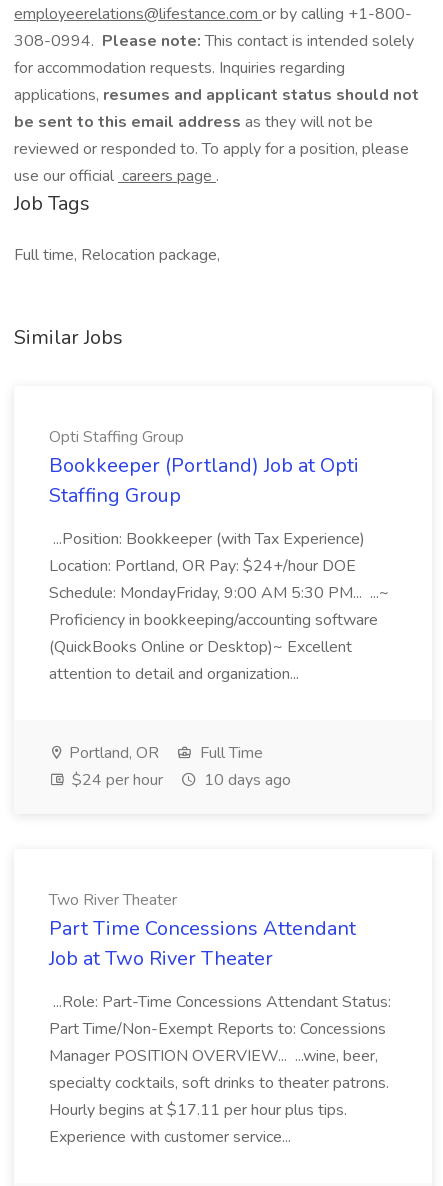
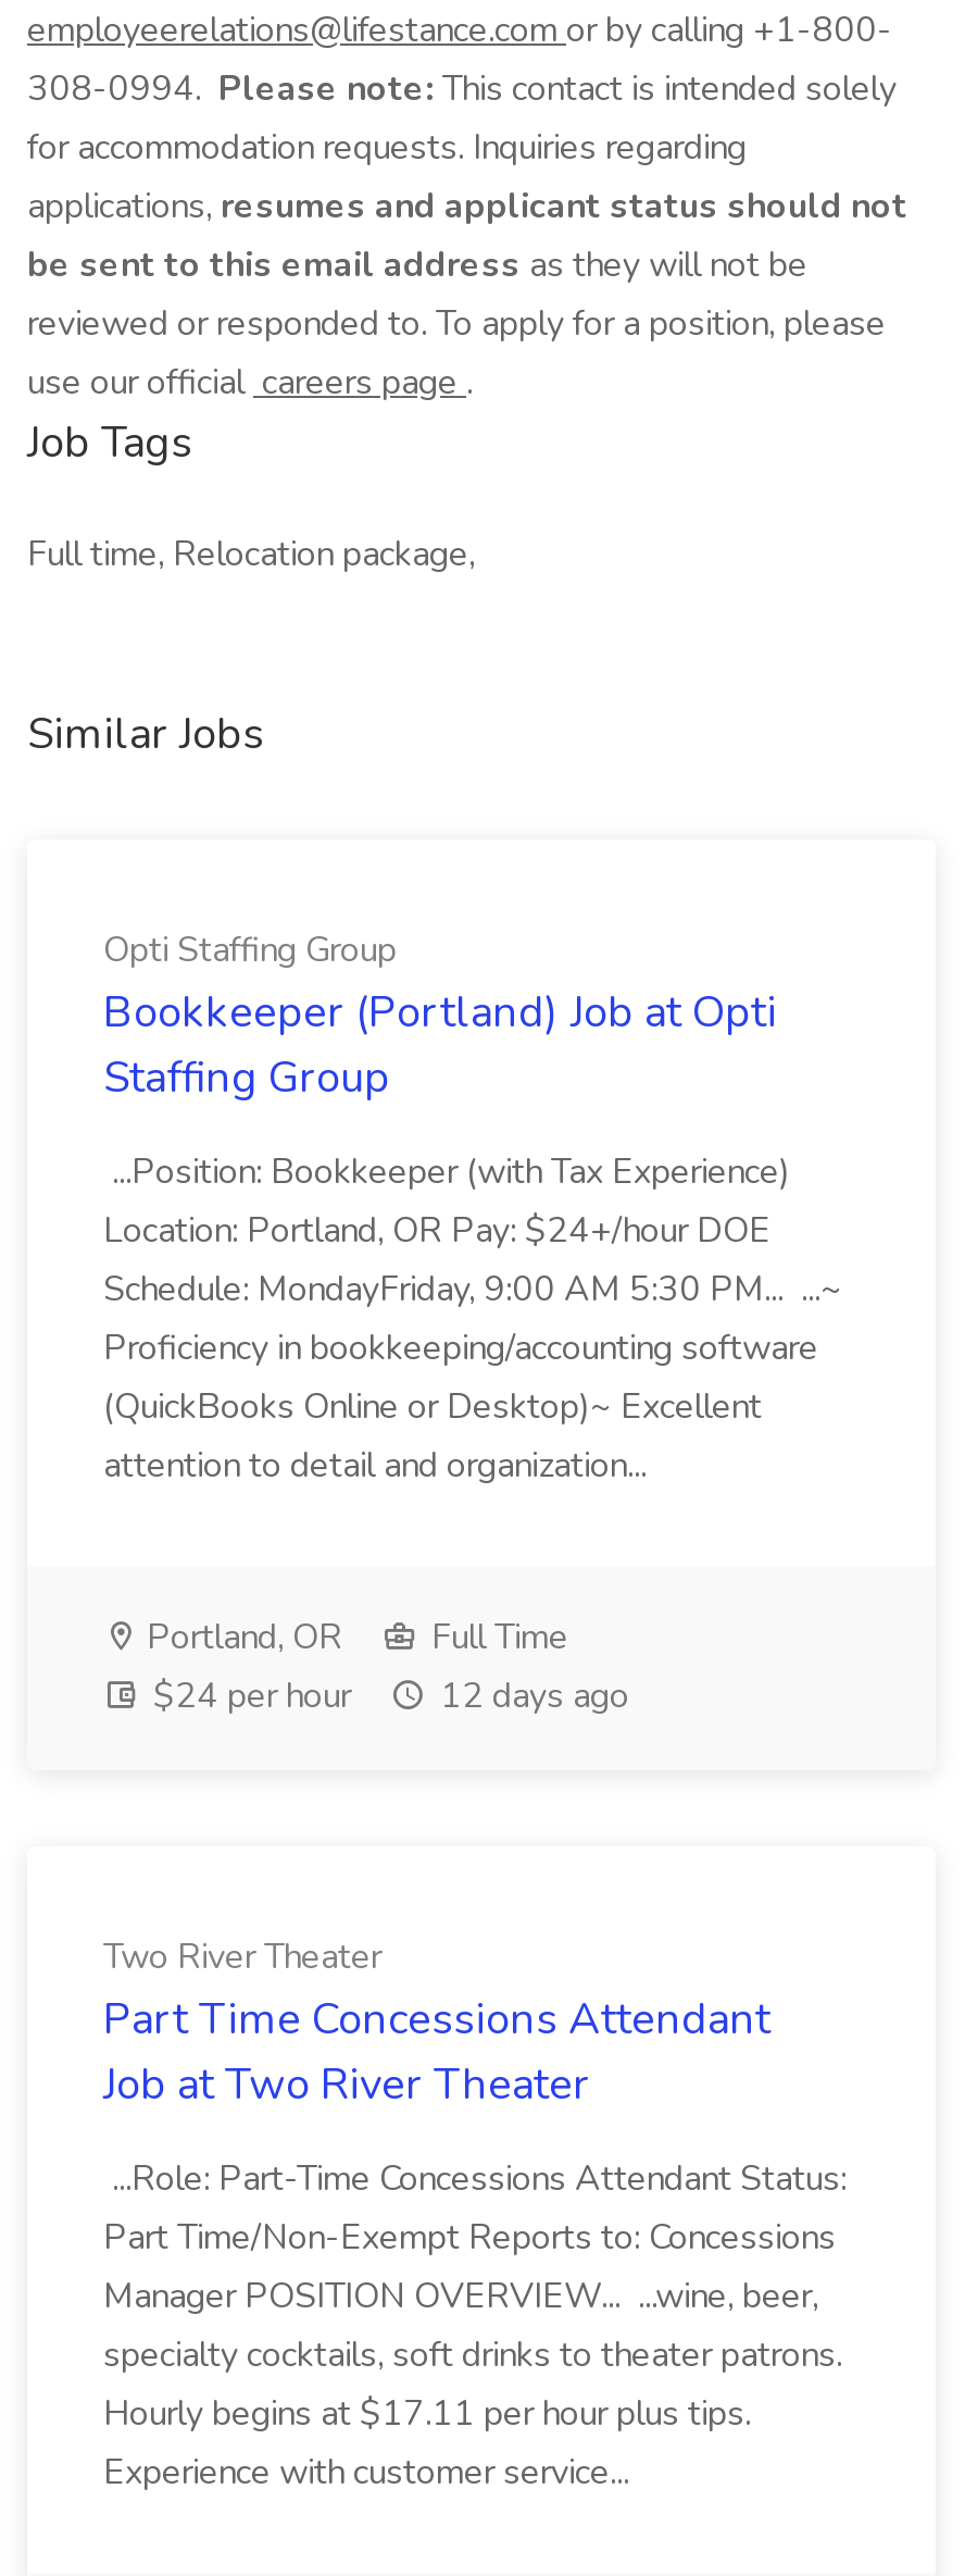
- $24 per hour 10 days ago
+ $24 per hour 12 days ago
